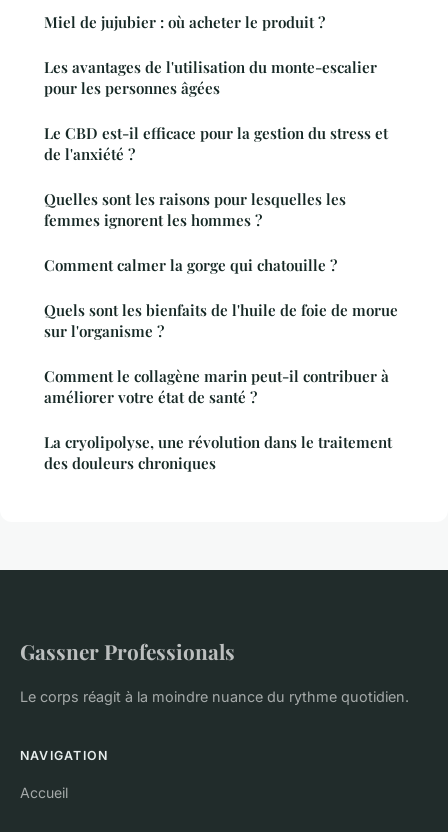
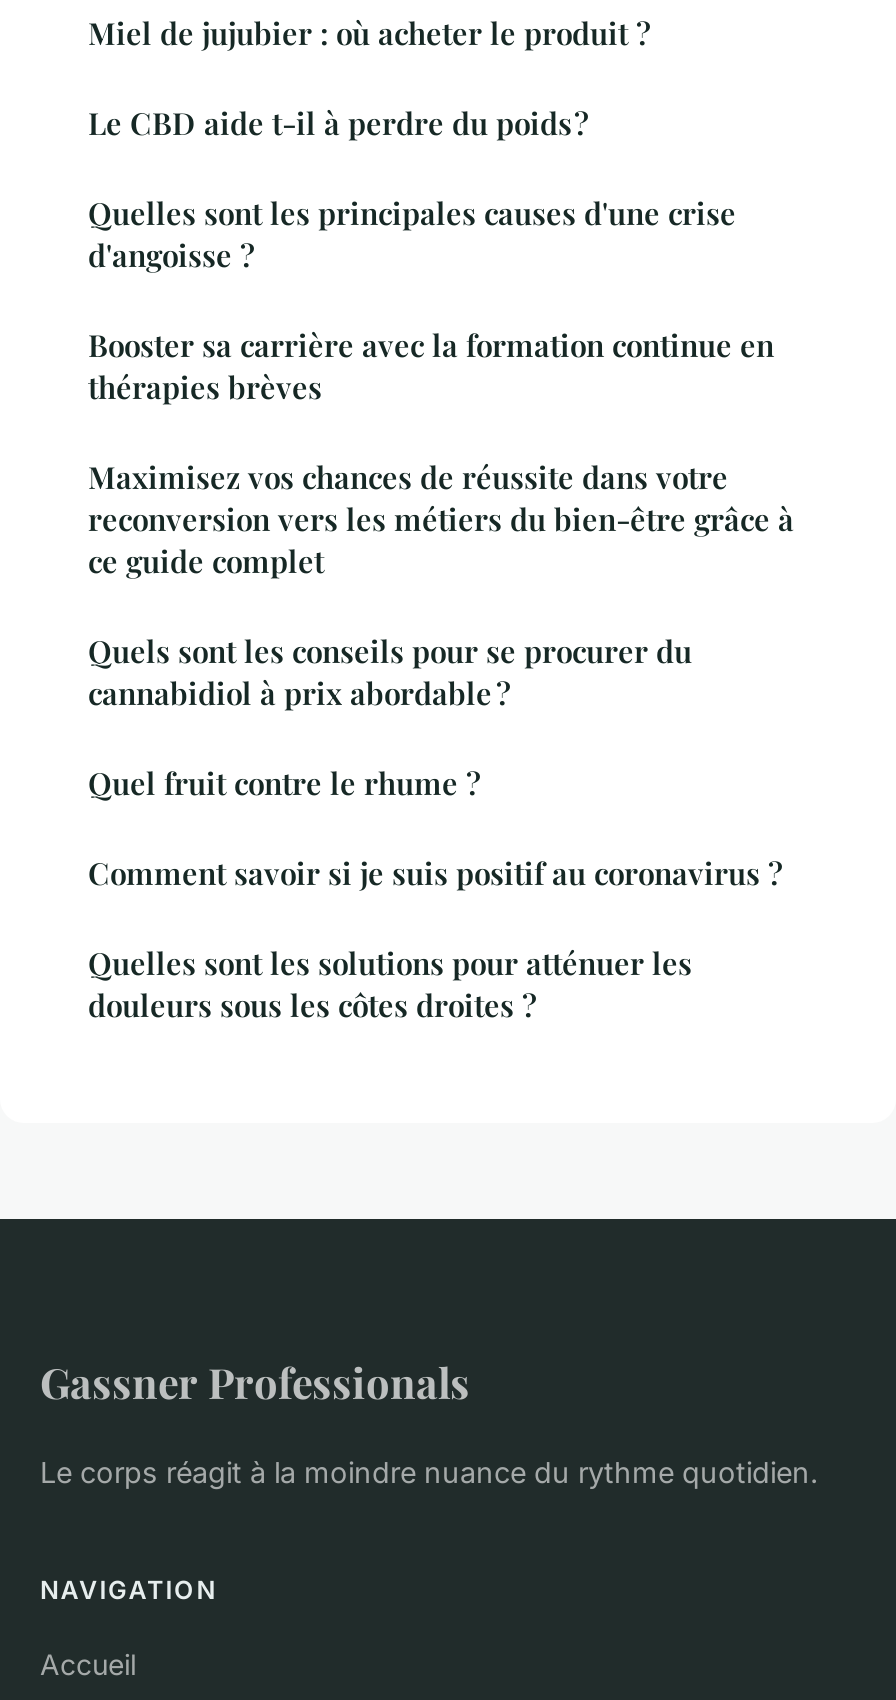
- Les avantages de l'utilisation du monte-escalier
- pour les personnes âgées
- Le CBD est-il efficace pour la gestion du stress et
- de l'anxiété ?
- Quelles sont les raisons pour lesquelles les
- femmes ignorent les hommes ?
- Comment calmer la gorge qui chatouille ?
- Quels sont les bienfaits de l'huile de foie de morue
- sur l'organisme ?
- Comment le collagène marin peut-il contribuer à
- améliorer votre état de santé ?
- La cryolipolyse, une révolution dans le traitement
- des douleurs chroniques
+ Le CBD aide t-il à perdre du poids ?
+ Quelles sont les principales causes d'une crise
+ d'angoisse ?
+ Booster sa carrière avec la formation continue en
+ thérapies brèves
+ Maximisez vos chances de réussite dans votre
+ reconversion vers les métiers du bien-être grâce à
+ ce guide complet
+ Quels sont les conseils pour se procurer du
+ cannabidiol à prix abordable ?
+ Quel fruit contre le rhume ?
+ Comment savoir si je suis positif au coronavirus ?
+ Quelles sont les solutions pour atténuer les
+ douleurs sous les côtes droites ?
